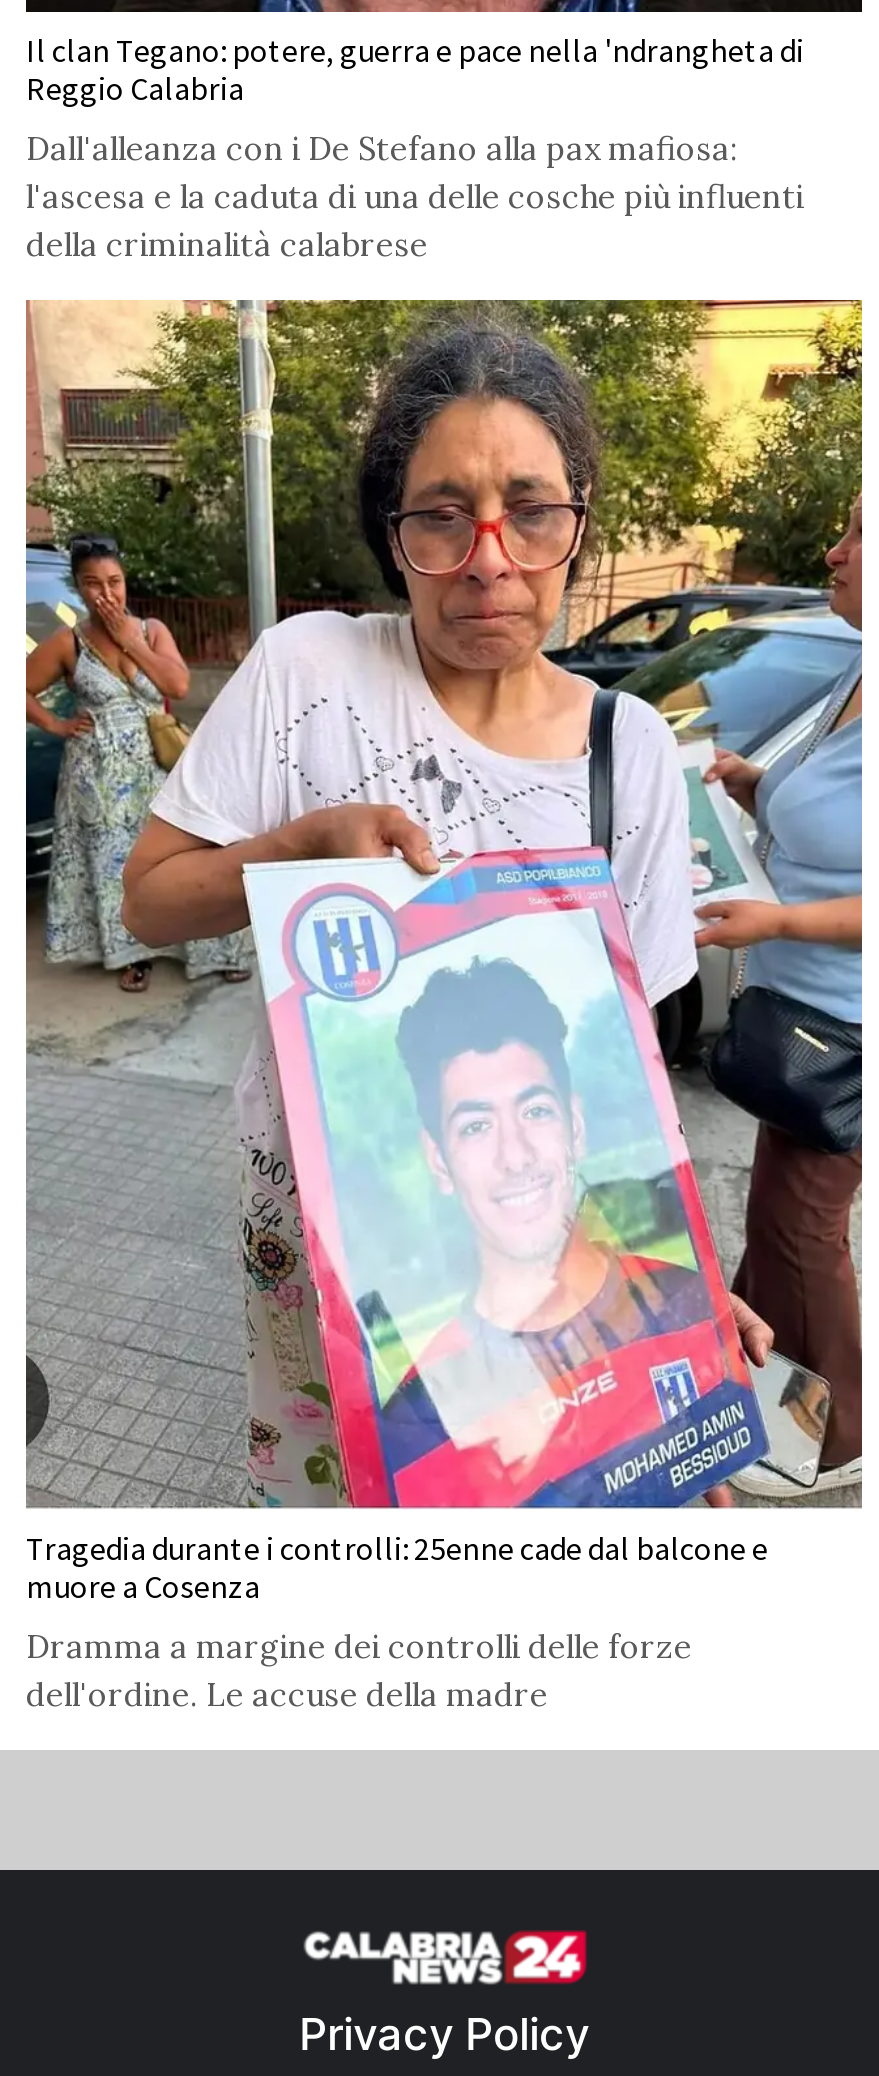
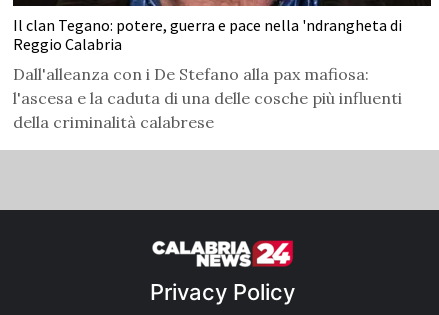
- [image]
- Tragedia durante i controlli: 25enne cade dal balcone e
- muore a Cosenza
- Dramma a margine dei controlli delle forze
- dell'ordine. Le accuse della madre
